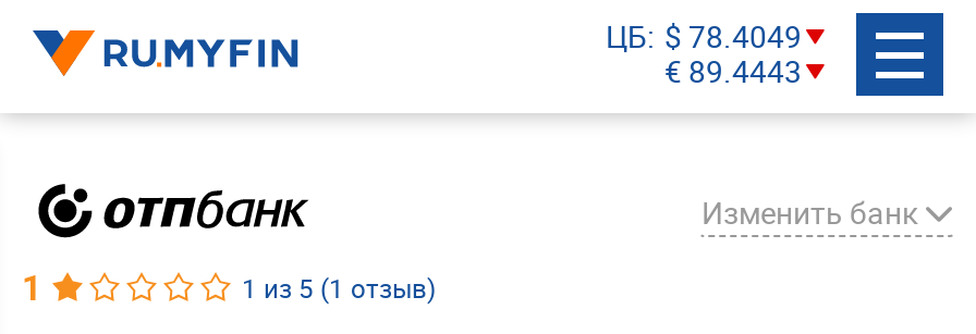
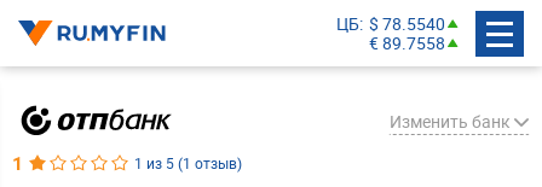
- ЦБ $ 78.4049
- € 89.4443
+ ЦБ $ 78.5540
+ € 89.7558
